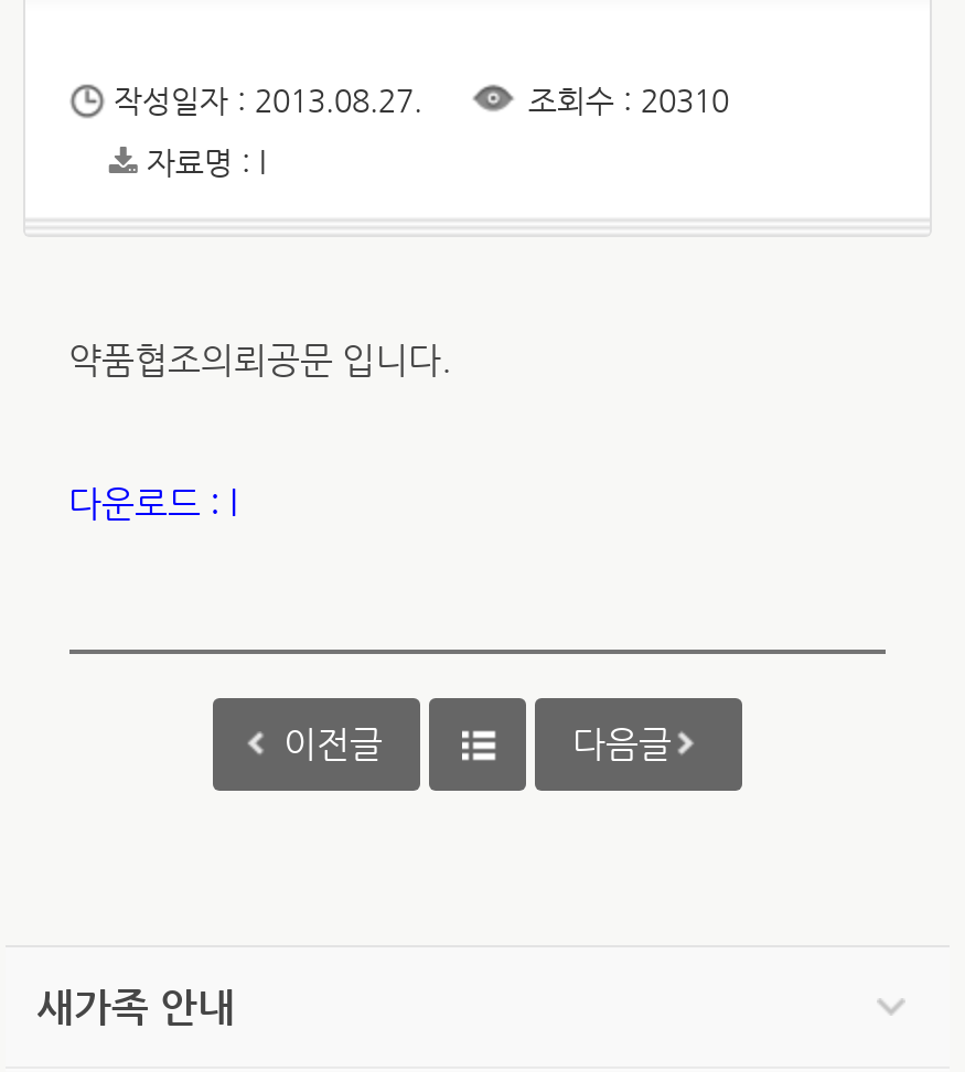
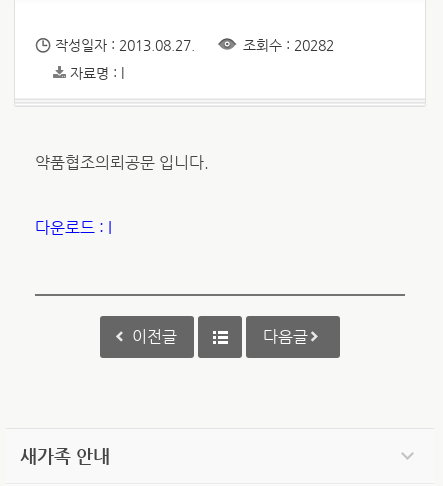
- 조회수 : 20310
+ 조회수 : 20282
